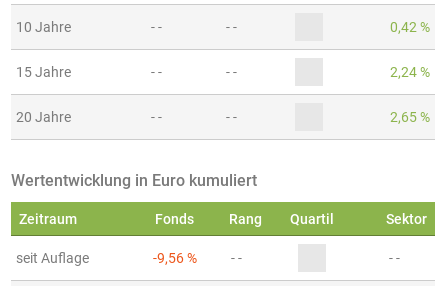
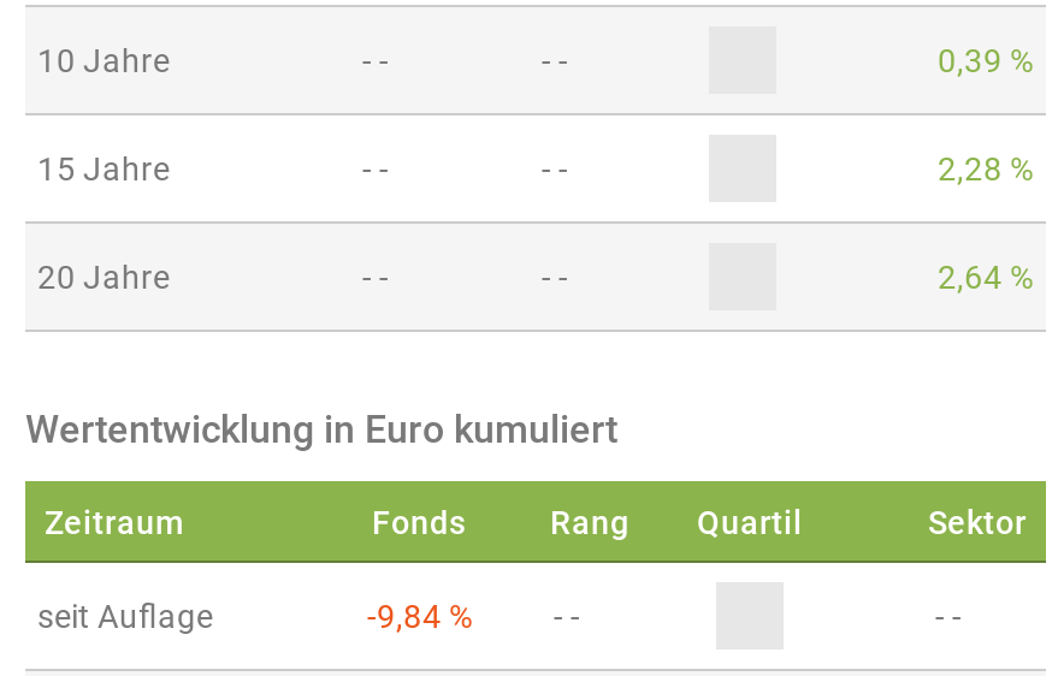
- 0,42 %
+ 0,39 %

- 2,24 %
+ 2,28 %

- 2,65 %
+ 2,64 %

- -9,56 %
+ -9,84 %
